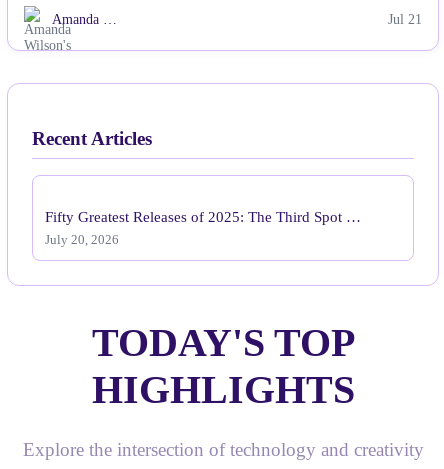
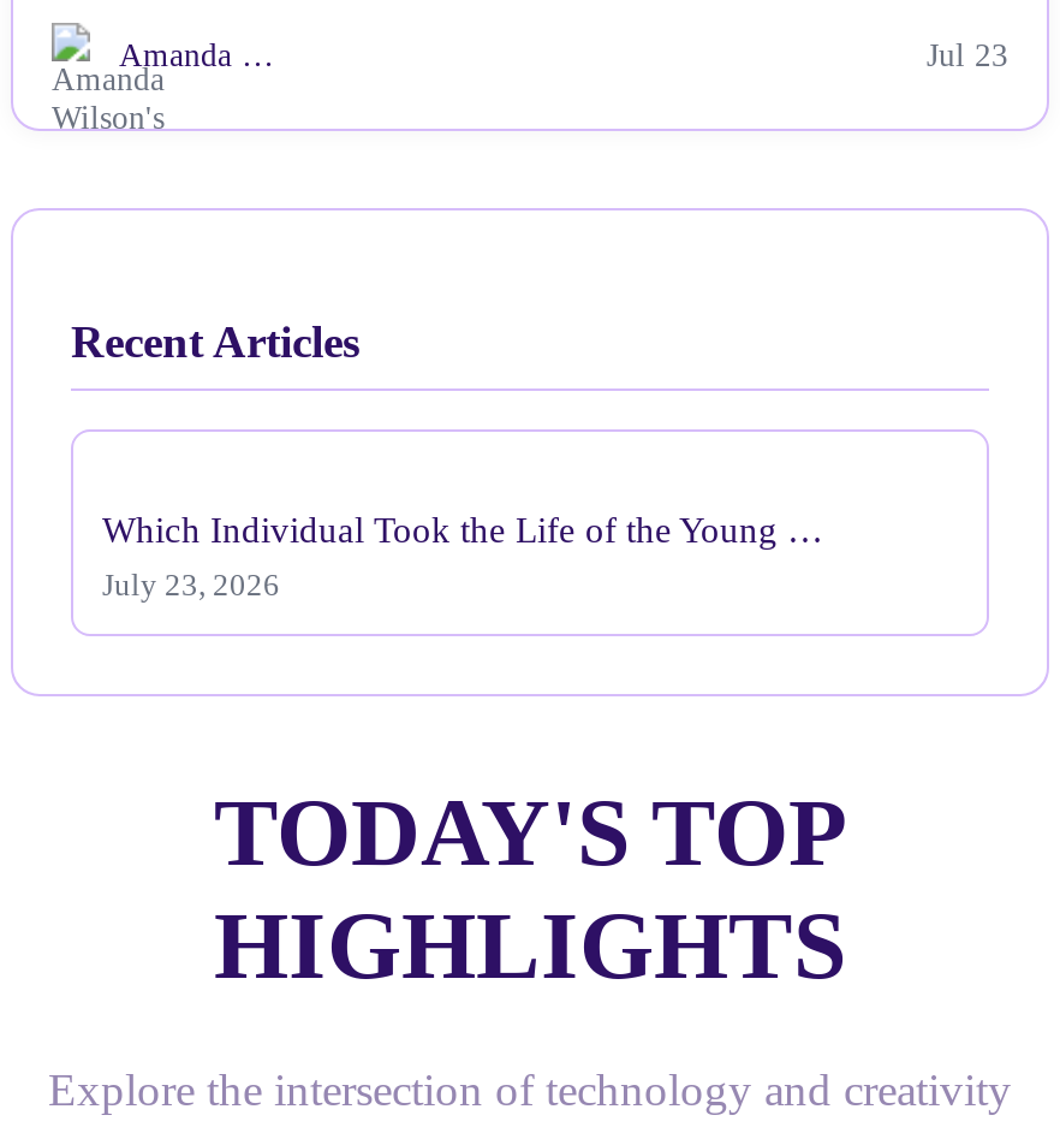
- Jul 21
+ Jul 23

- Fifty Greatest Releases of 2025: The Third Spot …
+ Which Individual Took the Life of the Young …

- July 20, 2026
+ July 23, 2026
